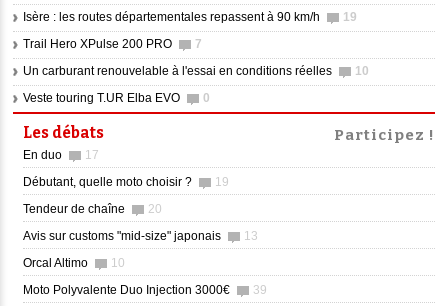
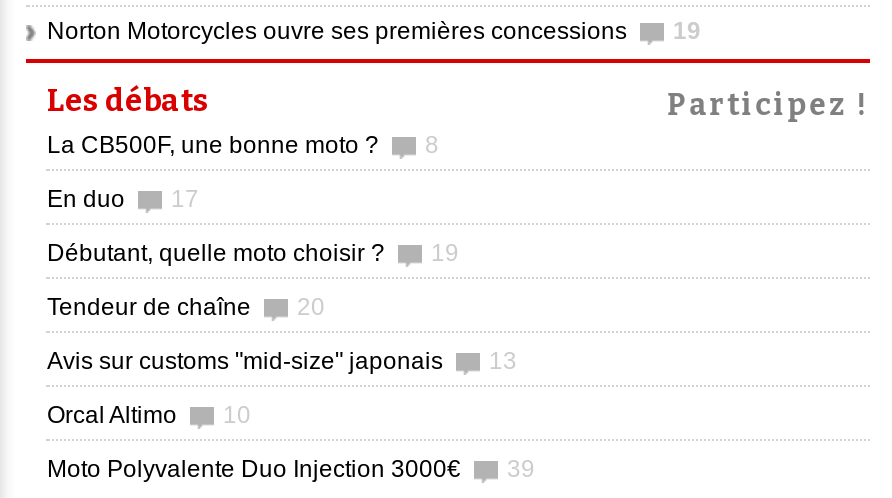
- Isère : les routes départementales repassent à 90 km/h
+ Norton Motorcycles ouvre ses premières concessions

- Trail Hero XPulse 200 PRO
- 7
- Un carburant renouvelable à l'essai en conditions réelles
- 10
- Veste touring T.UR Elba EVO
- 0

moved up: Participez ! | Les débats

+ La CB500F, une bonne moto ?
+ 8
